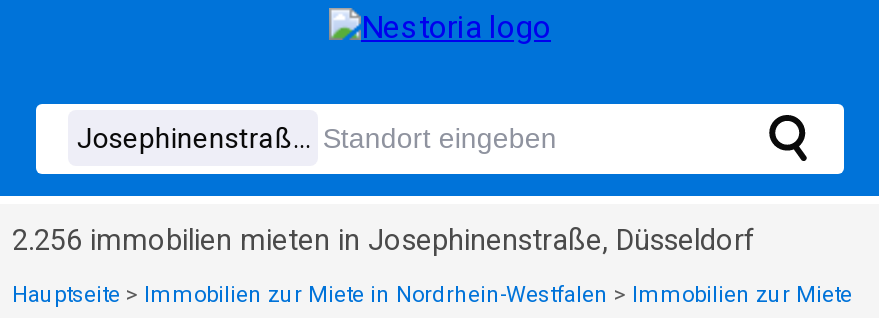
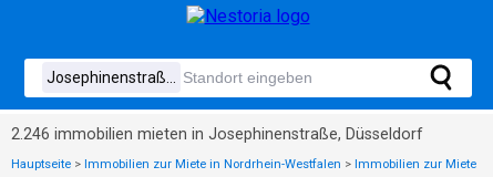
- 2.256 immobilien mieten in Josephinenstraße, Düsseldorf
+ 2.246 immobilien mieten in Josephinenstraße, Düsseldorf
